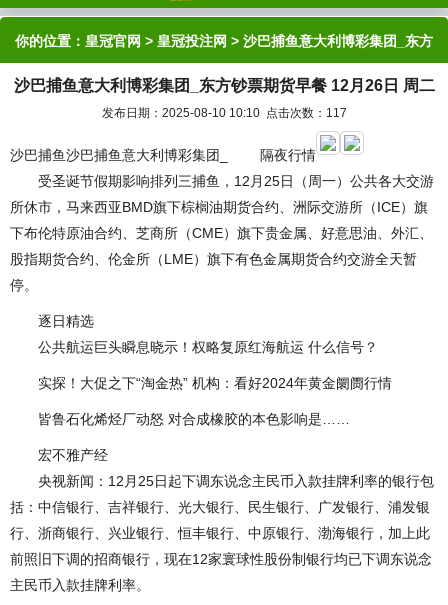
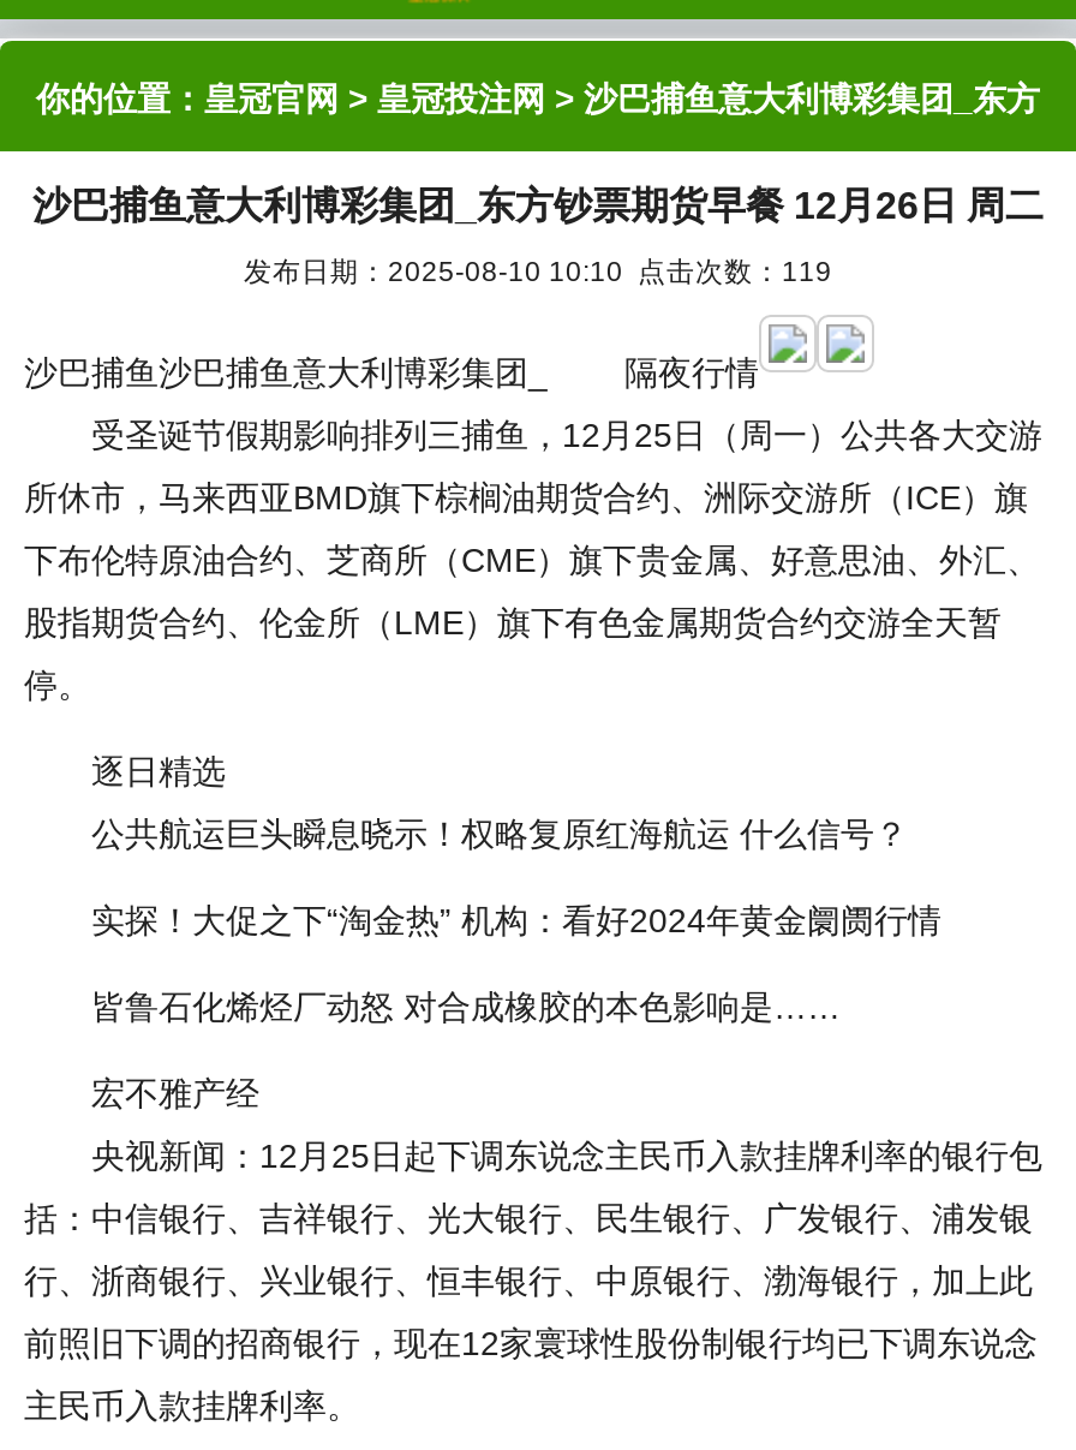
- 发布日期：2025-08-10 10:10 点击次数：117
+ 发布日期：2025-08-10 10:10 点击次数：119
